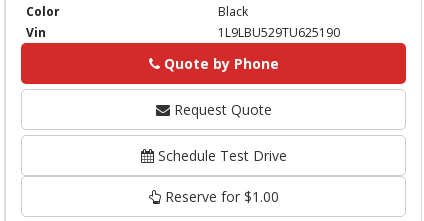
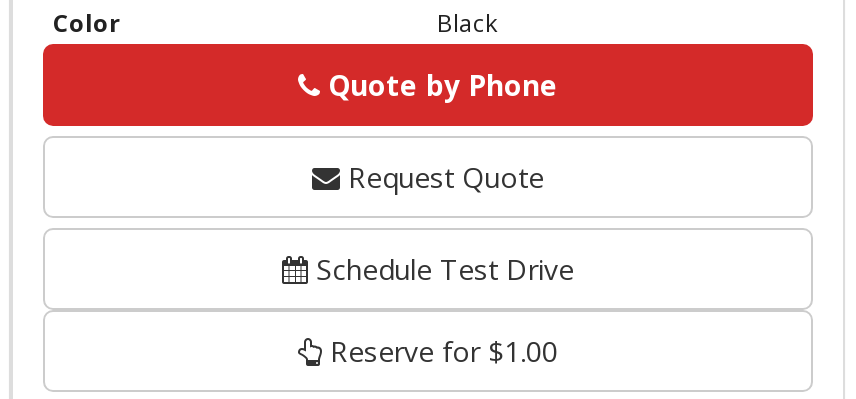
- Vin
- 1L9LBU529TU625190
